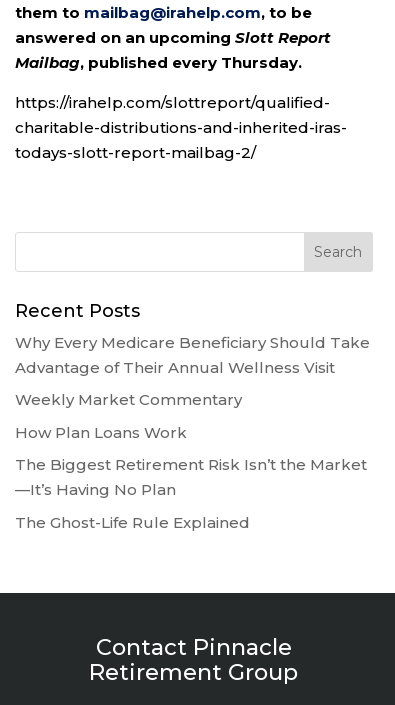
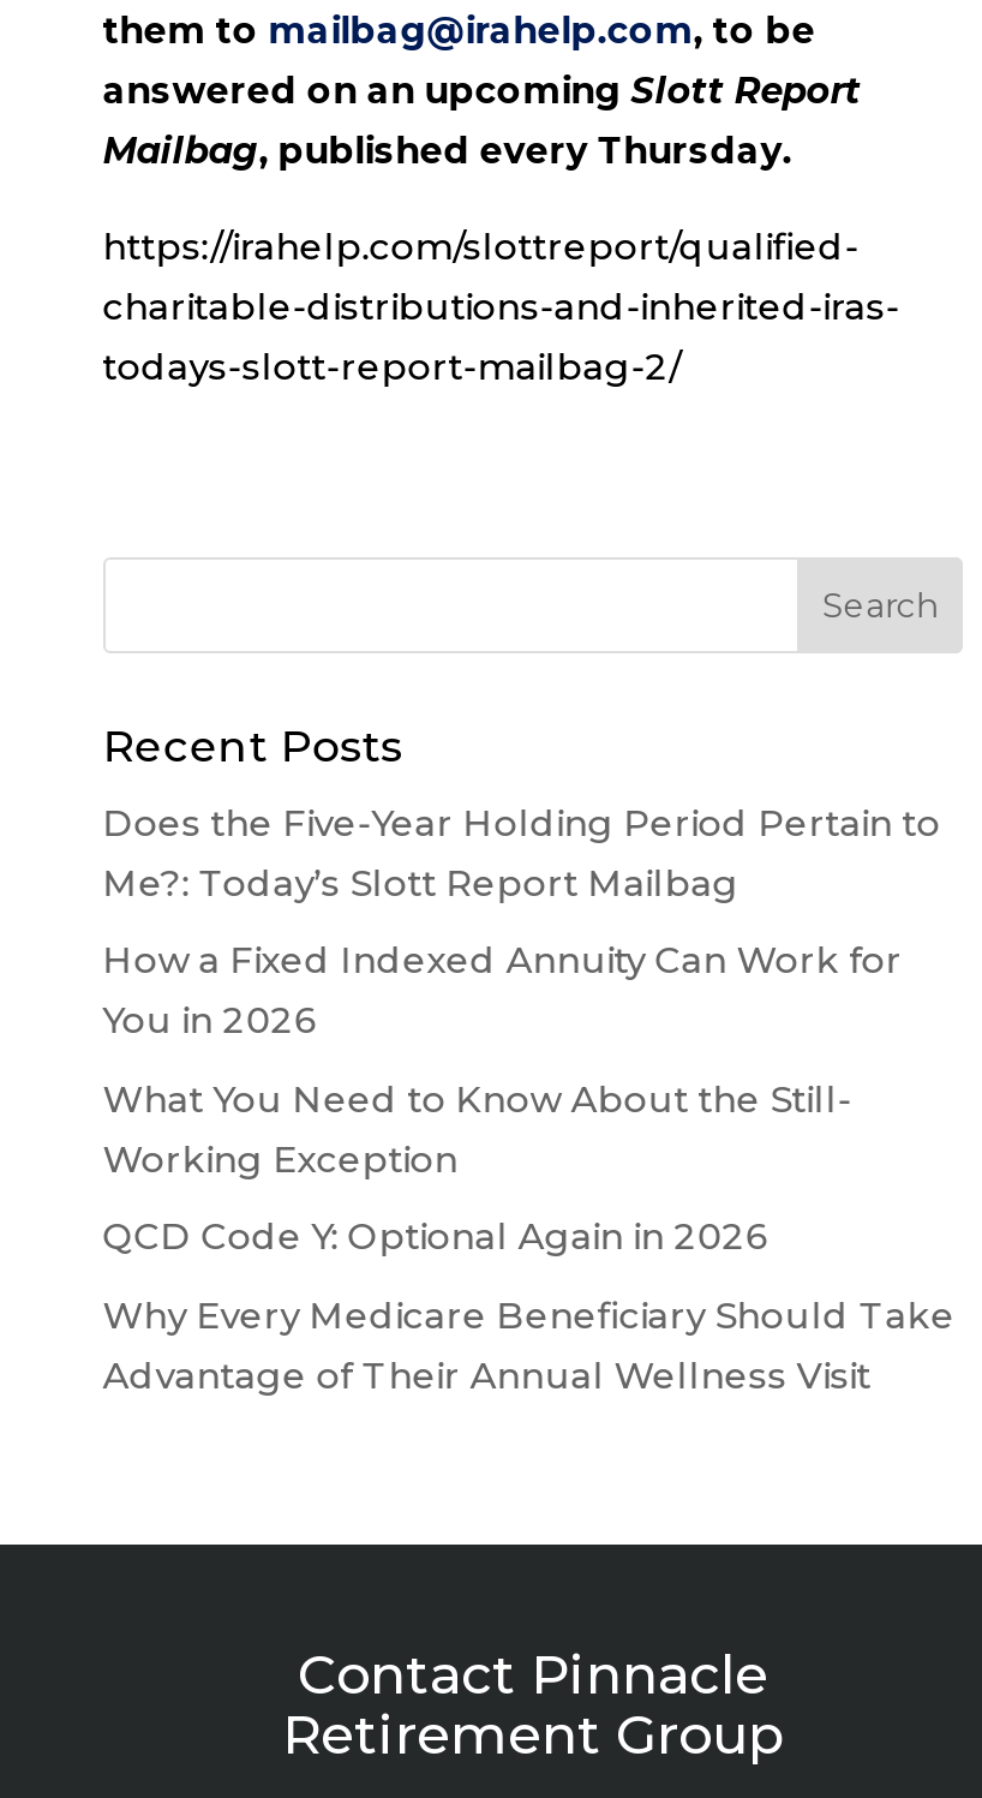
+ Does the Five-Year Holding Period Pertain to
+ Me?: Today’s Slott Report Mailbag
+ How a Fixed Indexed Annuity Can Work for
+ You in 2026
+ What You Need to Know About the Still-
+ Working Exception
+ QCD Code Y: Optional Again in 2026

moved down: Why Every Medicare Beneficiary Should Take | Advantage of Their Annual Wellness Visit

- Weekly Market Commentary
- How Plan Loans Work
- The Biggest Retirement Risk Isn’t the Market
- —It’s Having No Plan
- The Ghost-Life Rule Explained
